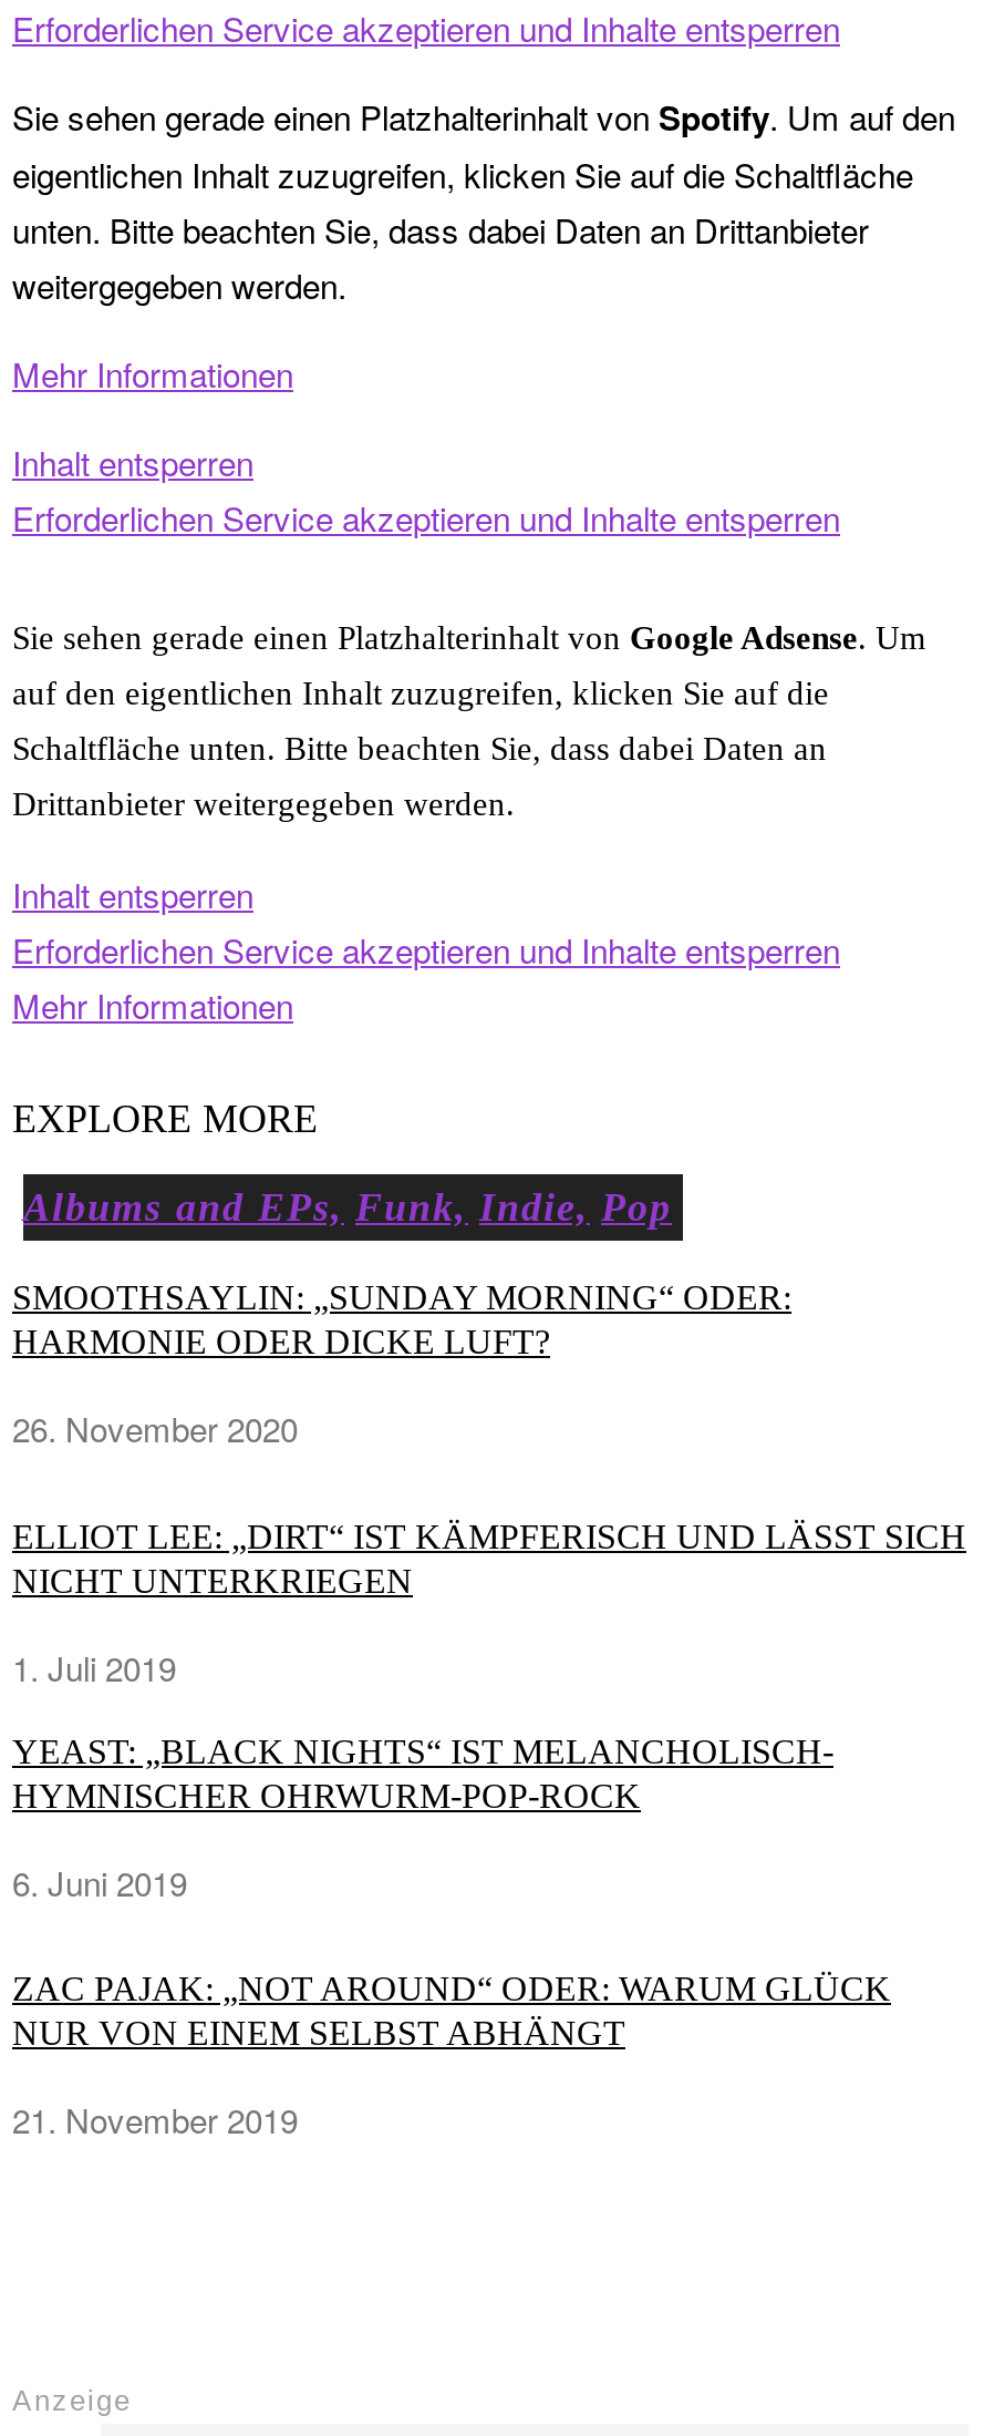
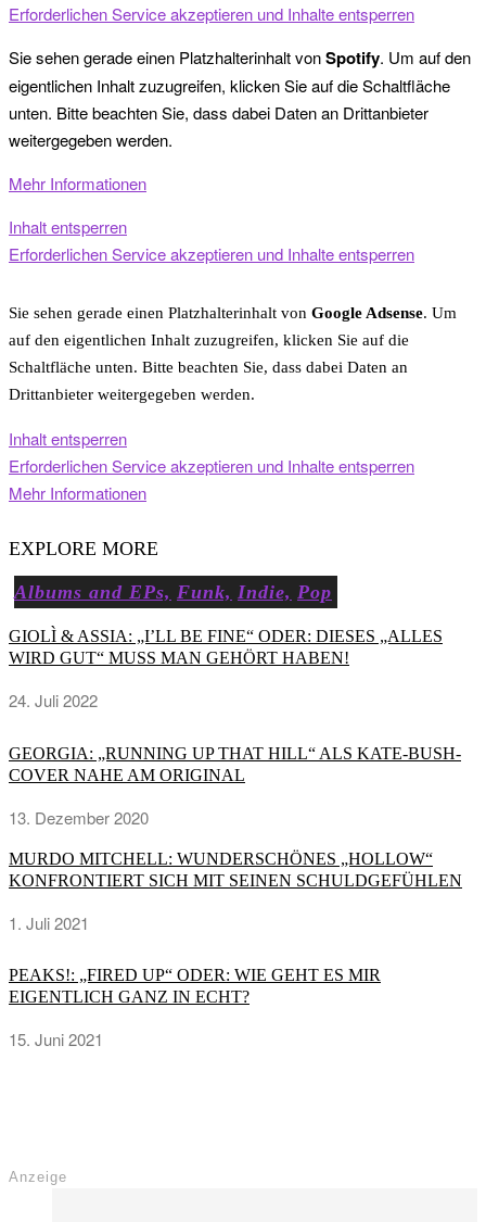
- SMOOTHSAYLIN: „SUNDAY MORNING“ ODER:
- HARMONIE ODER DICKE LUFT?
+ GIOLÌ & ASSIA: „I’LL BE FINE“ ODER: DIESES „ALLES
+ WIRD GUT“ MUSS MAN GEHÖRT HABEN!

- 26. November 2020
+ 24. Juli 2022

- ELLIOT LEE: „DIRT“ IST KÄMPFERISCH UND LÄSST SICH
- NICHT UNTERKRIEGEN
+ GEORGIA: „RUNNING UP THAT HILL“ ALS KATE-BUSH-
+ COVER NAHE AM ORIGINAL

- 1. Juli 2019
+ 13. Dezember 2020

- YEAST: „BLACK NIGHTS“ IST MELANCHOLISCH-
- HYMNISCHER OHRWURM-POP-ROCK
+ MURDO MITCHELL: WUNDERSCHÖNES „HOLLOW“
+ KONFRONTIERT SICH MIT SEINEN SCHULDGEFÜHLEN

- 6. Juni 2019
+ 1. Juli 2021

- ZAC PAJAK: „NOT AROUND“ ODER: WARUM GLÜCK
- NUR VON EINEM SELBST ABHÄNGT
+ PEAKS!: „FIRED UP“ ODER: WIE GEHT ES MIR
+ EIGENTLICH GANZ IN ECHT?

- 21. November 2019
+ 15. Juni 2021
